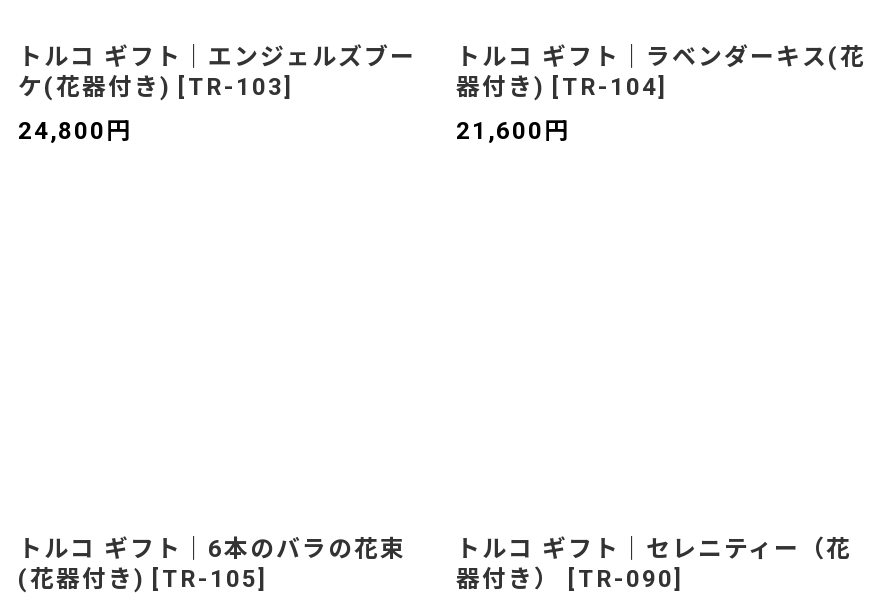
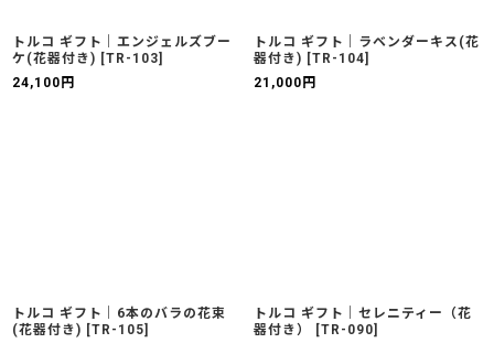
- 24,800円
+ 24,100円

- 21,600円
+ 21,000円
